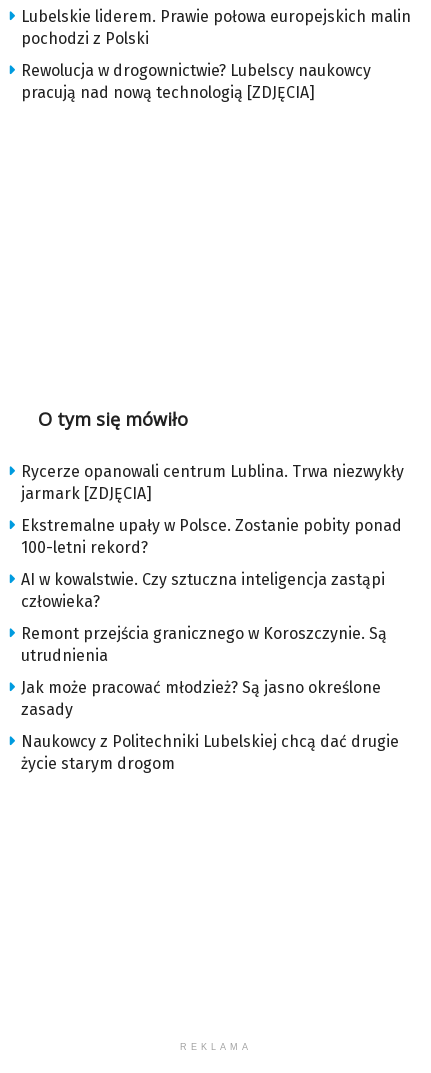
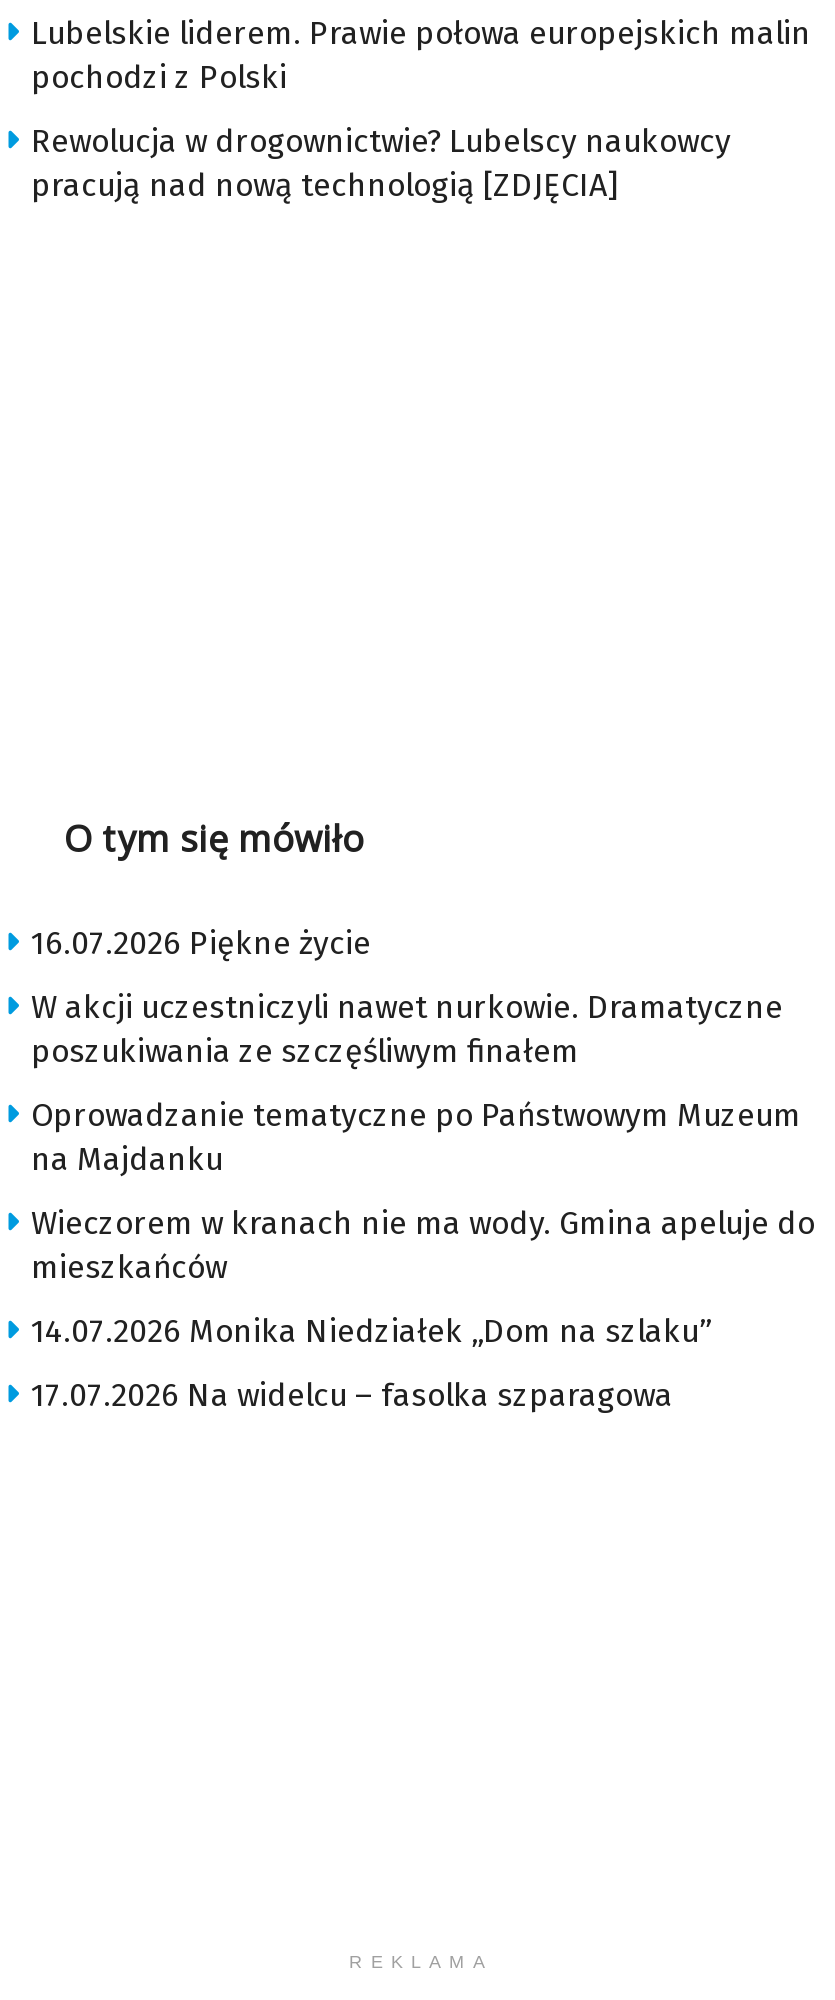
- Rycerze opanowali centrum Lublina. Trwa niezwykły
- jarmark [ZDJĘCIA]
+ 16.07.2026 Piękne życie

- Ekstremalne upały w Polsce. Zostanie pobity ponad
- 100-letni rekord?
+ W akcji uczestniczyli nawet nurkowie. Dramatyczne
+ poszukiwania ze szczęśliwym finałem

- AI w kowalstwie. Czy sztuczna inteligencja zastąpi
- człowieka?
+ Oprowadzanie tematyczne po Państwowym Muzeum
+ na Majdanku

- Remont przejścia granicznego w Koroszczynie. Są
- utrudnienia
+ Wieczorem w kranach nie ma wody. Gmina apeluje do
+ mieszkańców

- Jak może pracować młodzież? Są jasno określone
- zasady
+ 14.07.2026 Monika Niedziałek „Dom na szlaku”

- Naukowcy z Politechniki Lubelskiej chcą dać drugie
- życie starym drogom
+ 17.07.2026 Na widelcu – fasolka szparagowa
